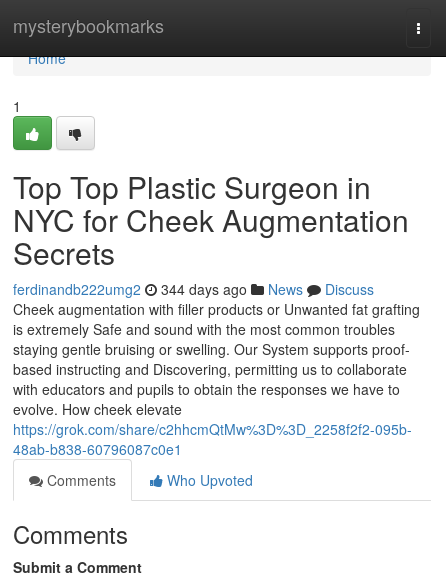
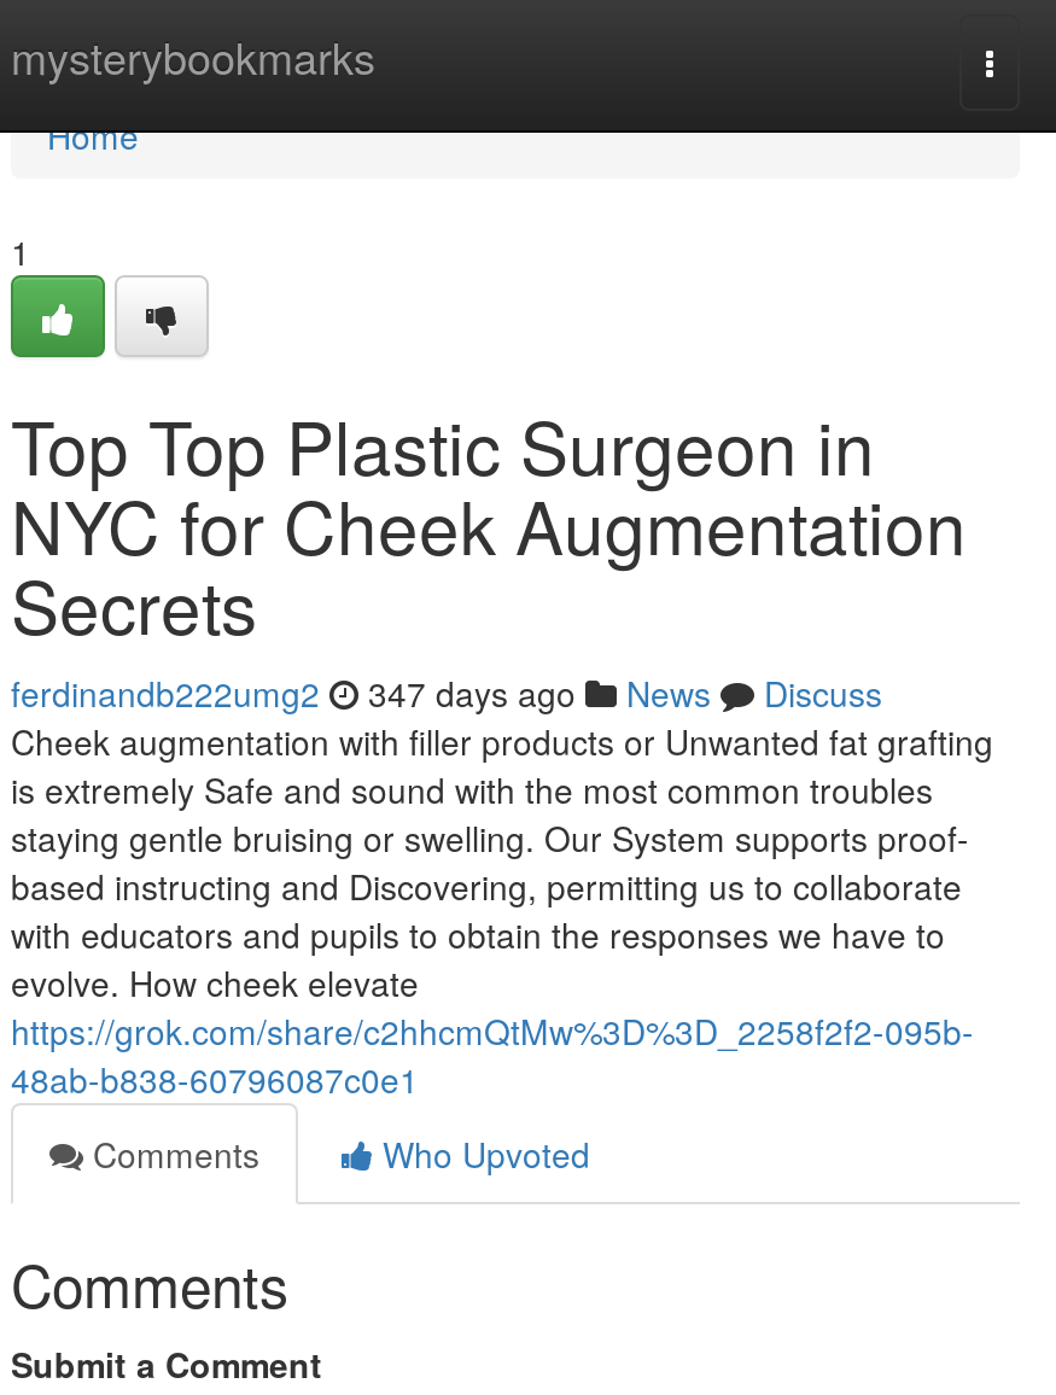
- ferdinandb222umg2 344 days ago News Discuss
+ ferdinandb222umg2 347 days ago News Discuss
